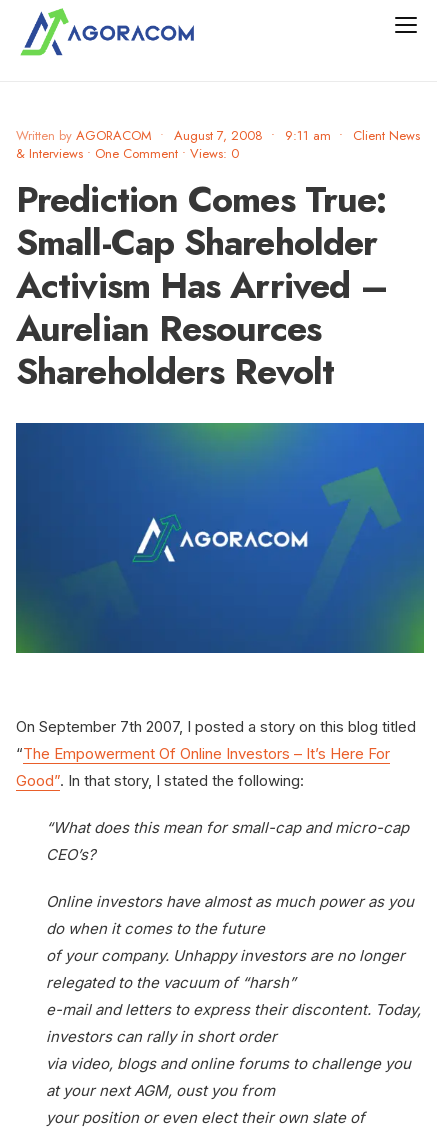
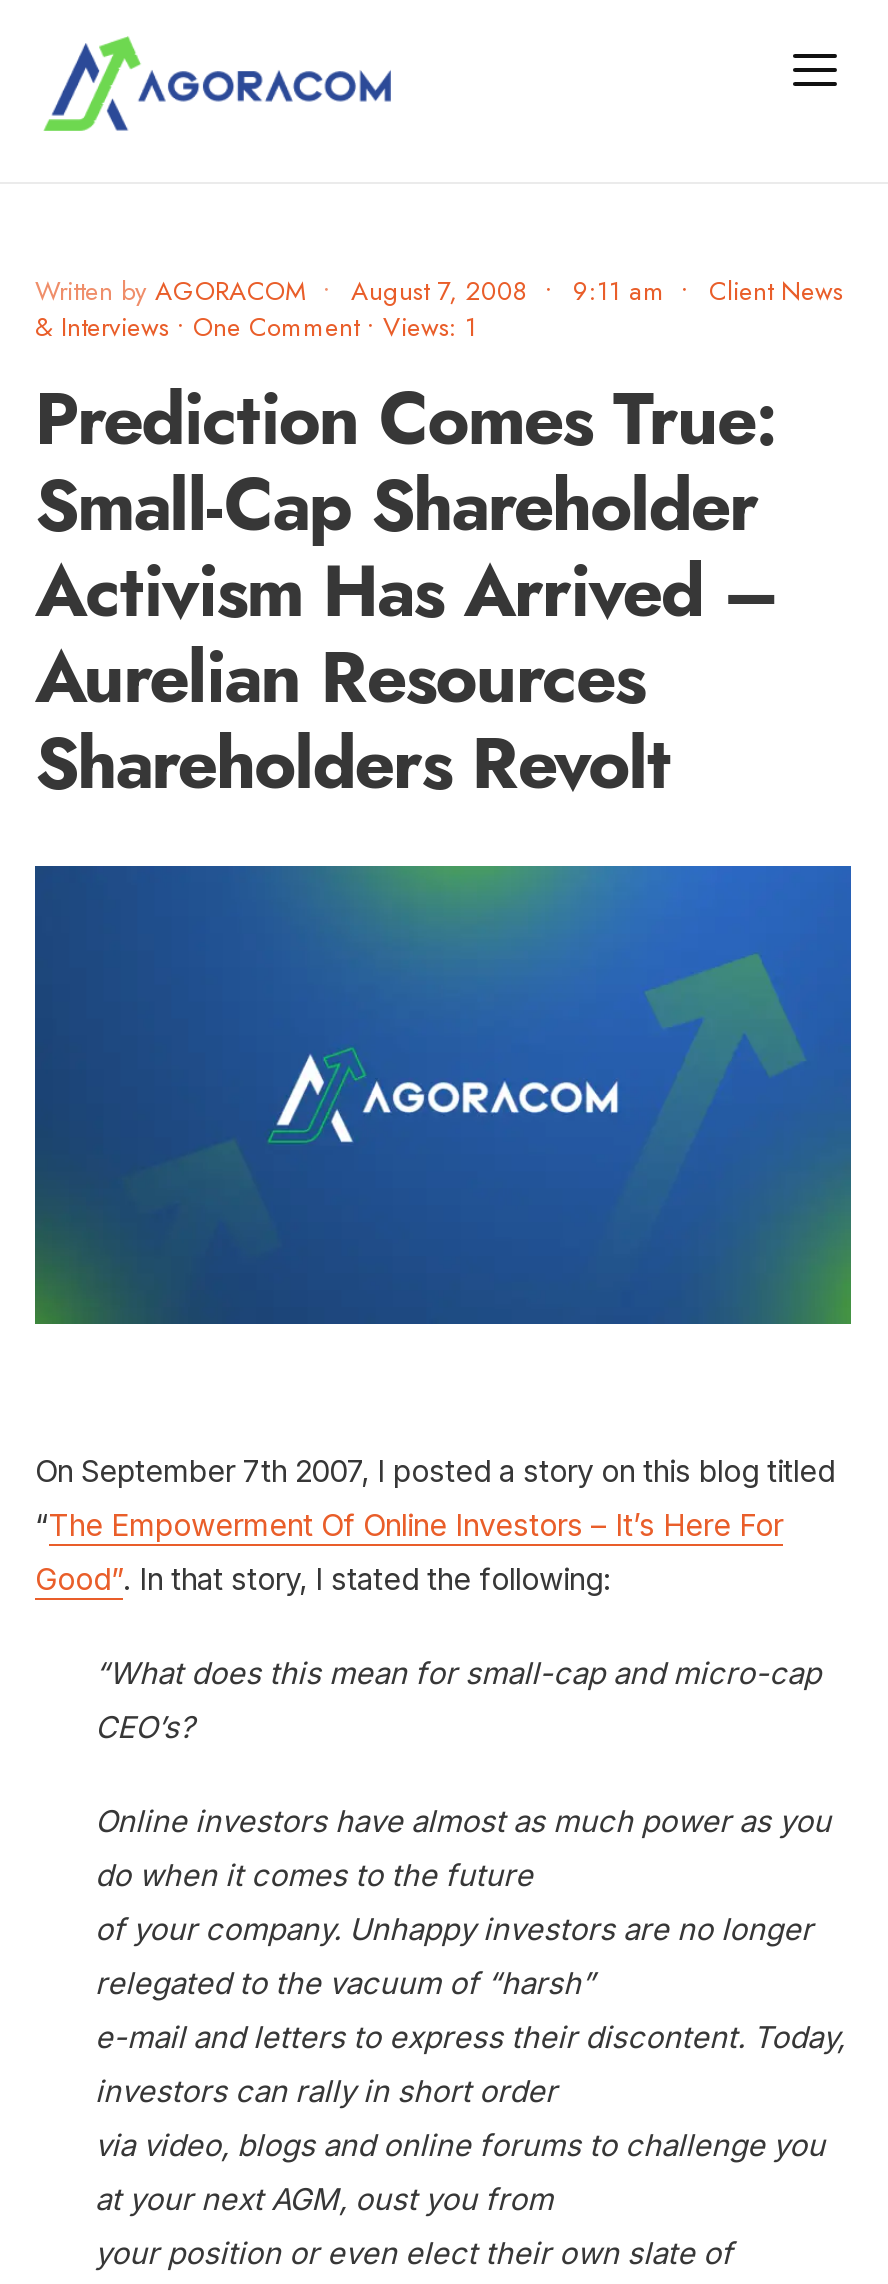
- & Interviews • One Comment • Views: 0
+ & Interviews • One Comment • Views: 1
